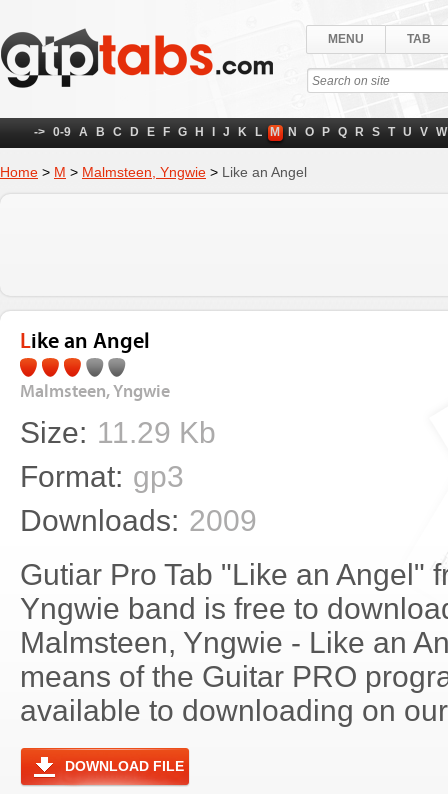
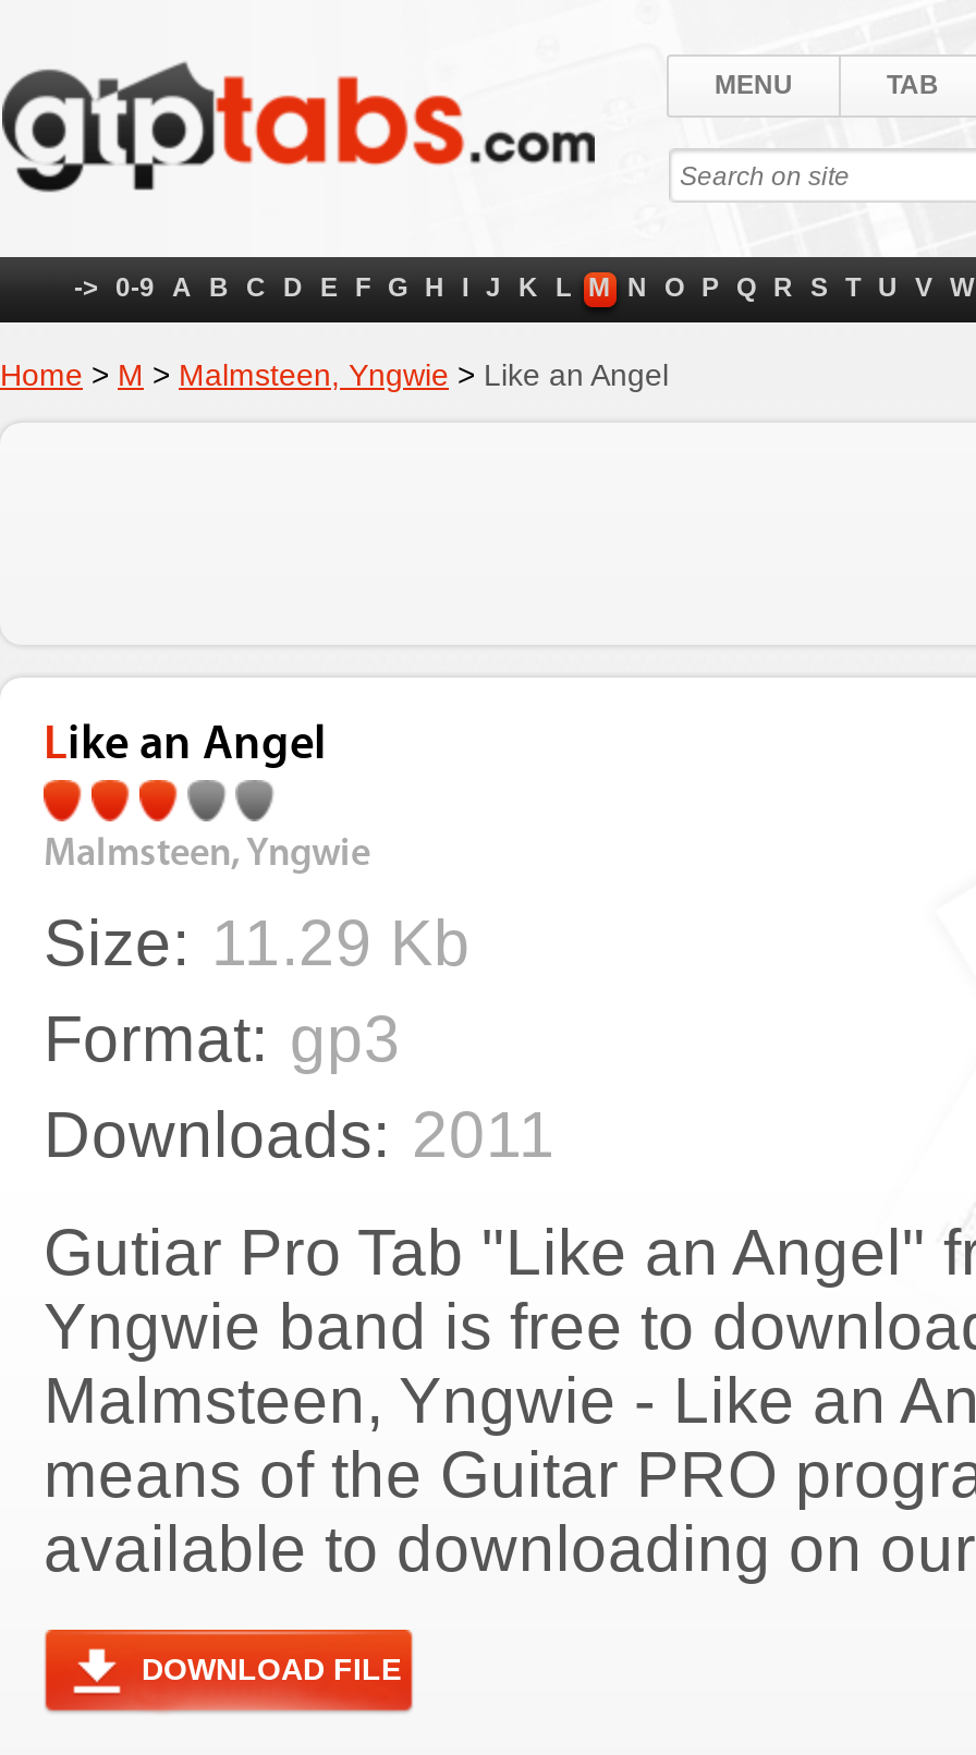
- Downloads: 2009
+ Downloads: 2011
